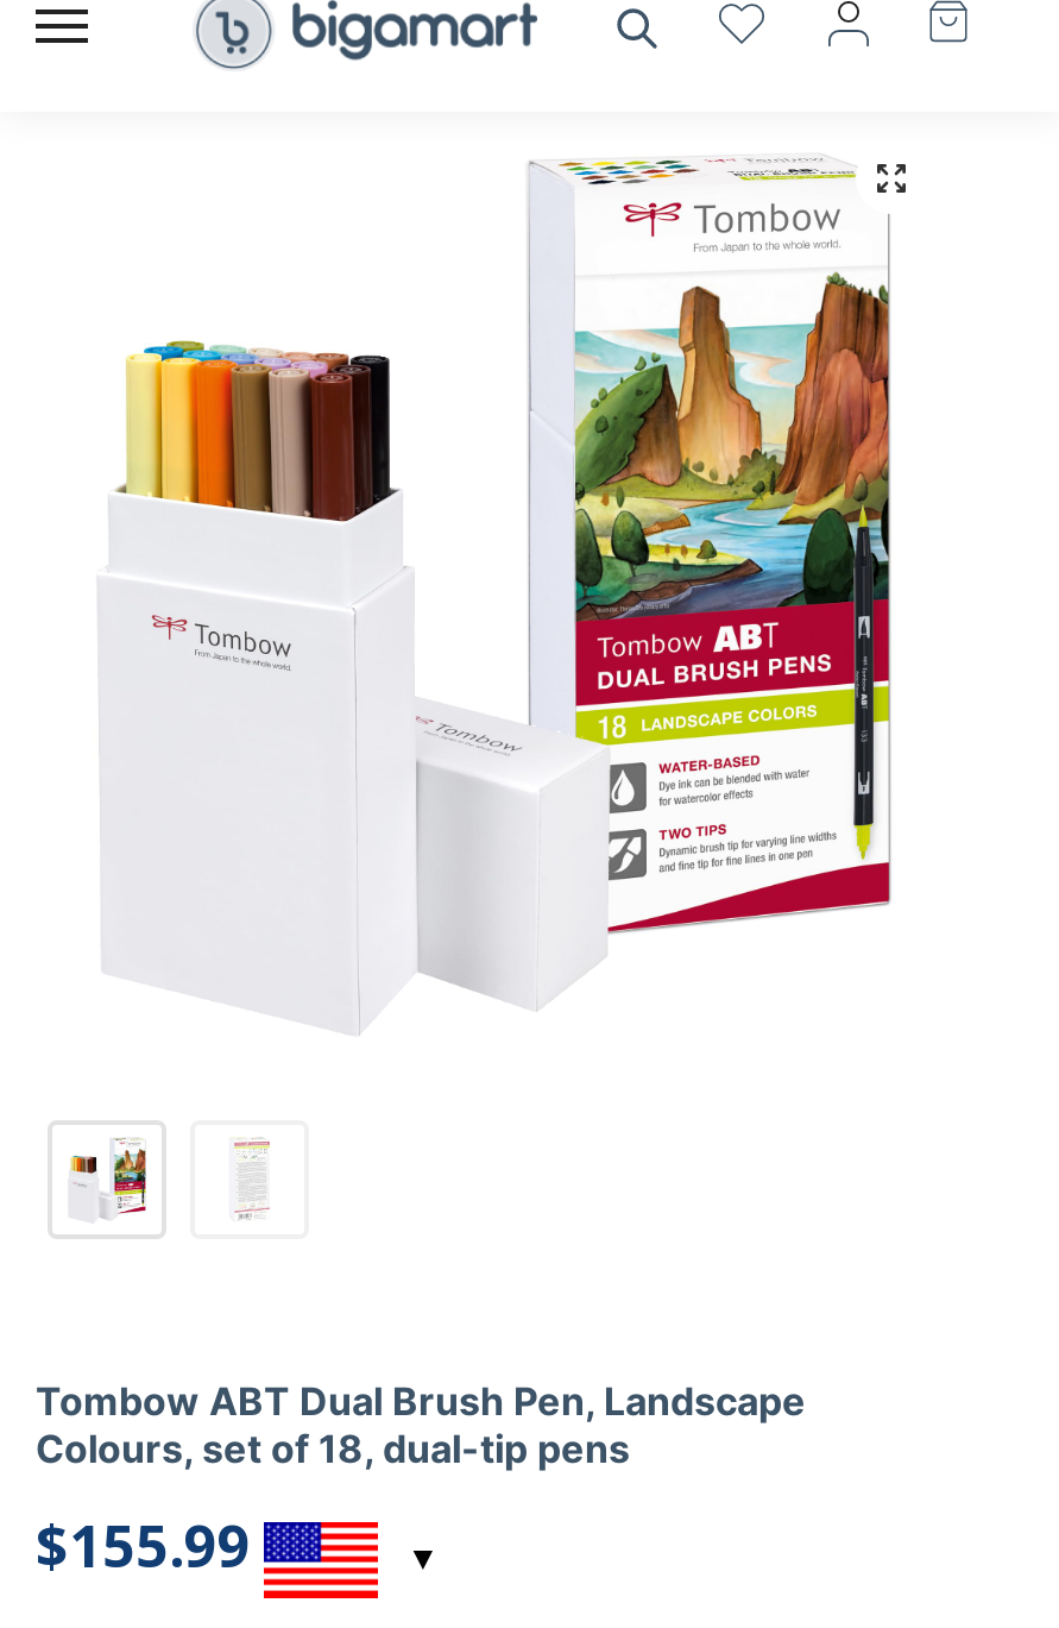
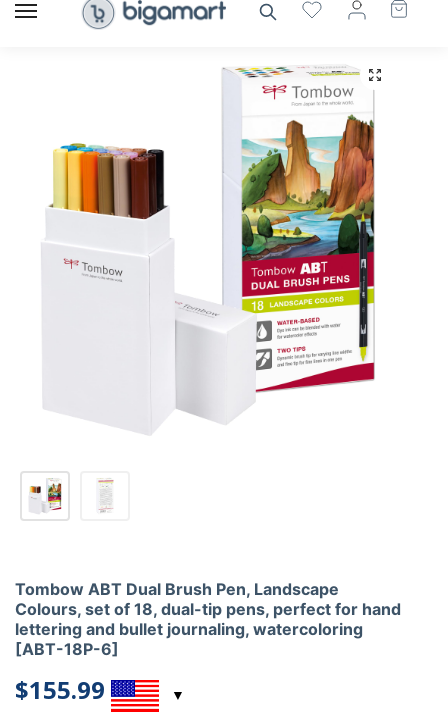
- Colours, set of 18, dual-tip pens
+ Colours, set of 18, dual-tip pens, perfect for hand
+ lettering and bullet journaling, watercoloring
+ [ABT-18P-6]
